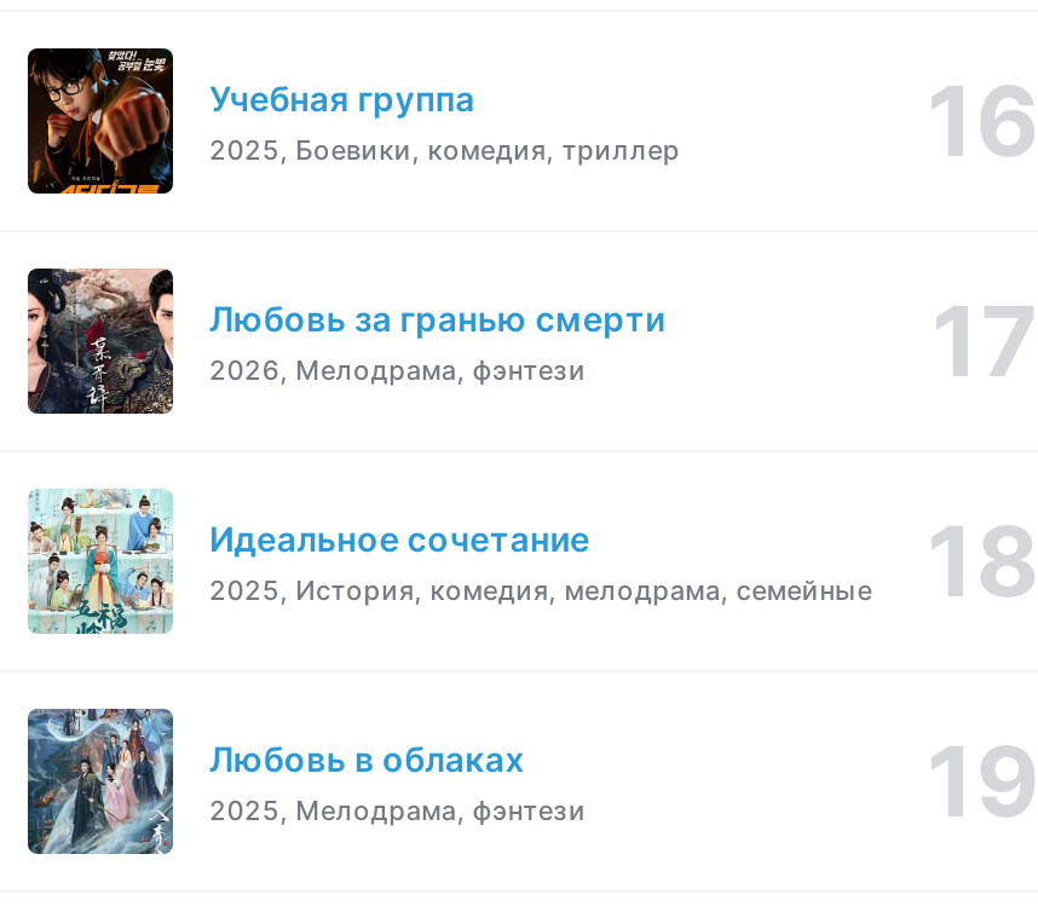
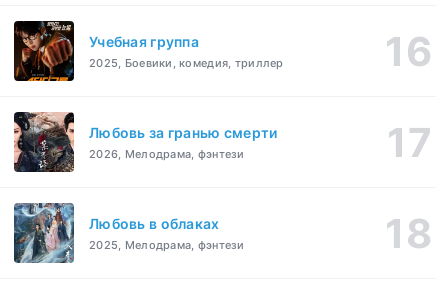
- [image]
- Идеальное сочетание
- 2025, История, комедия, мелодрама, семейные
